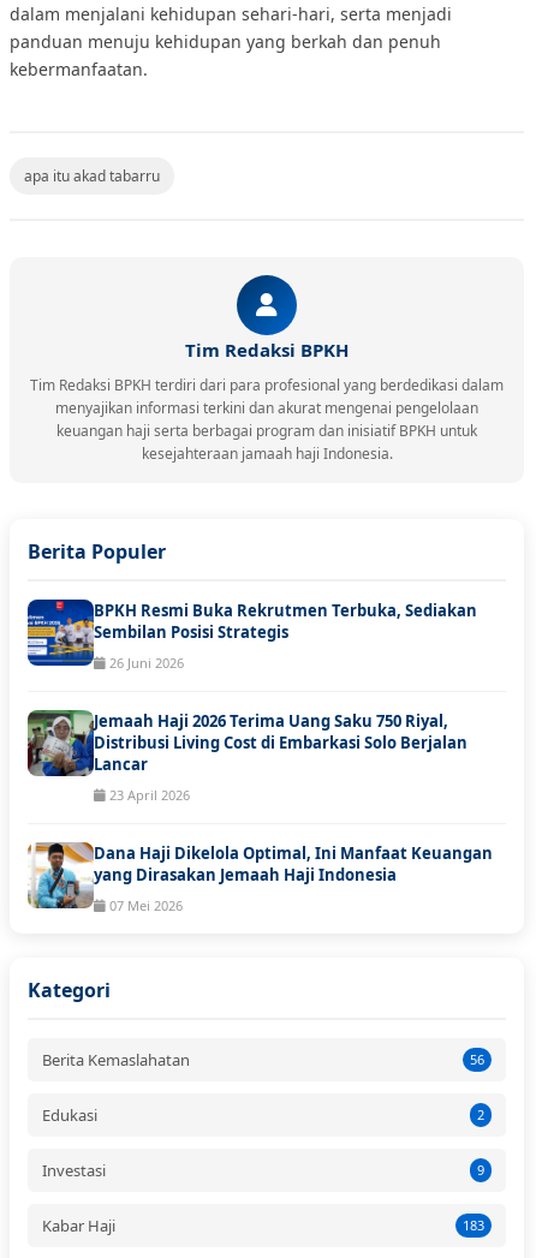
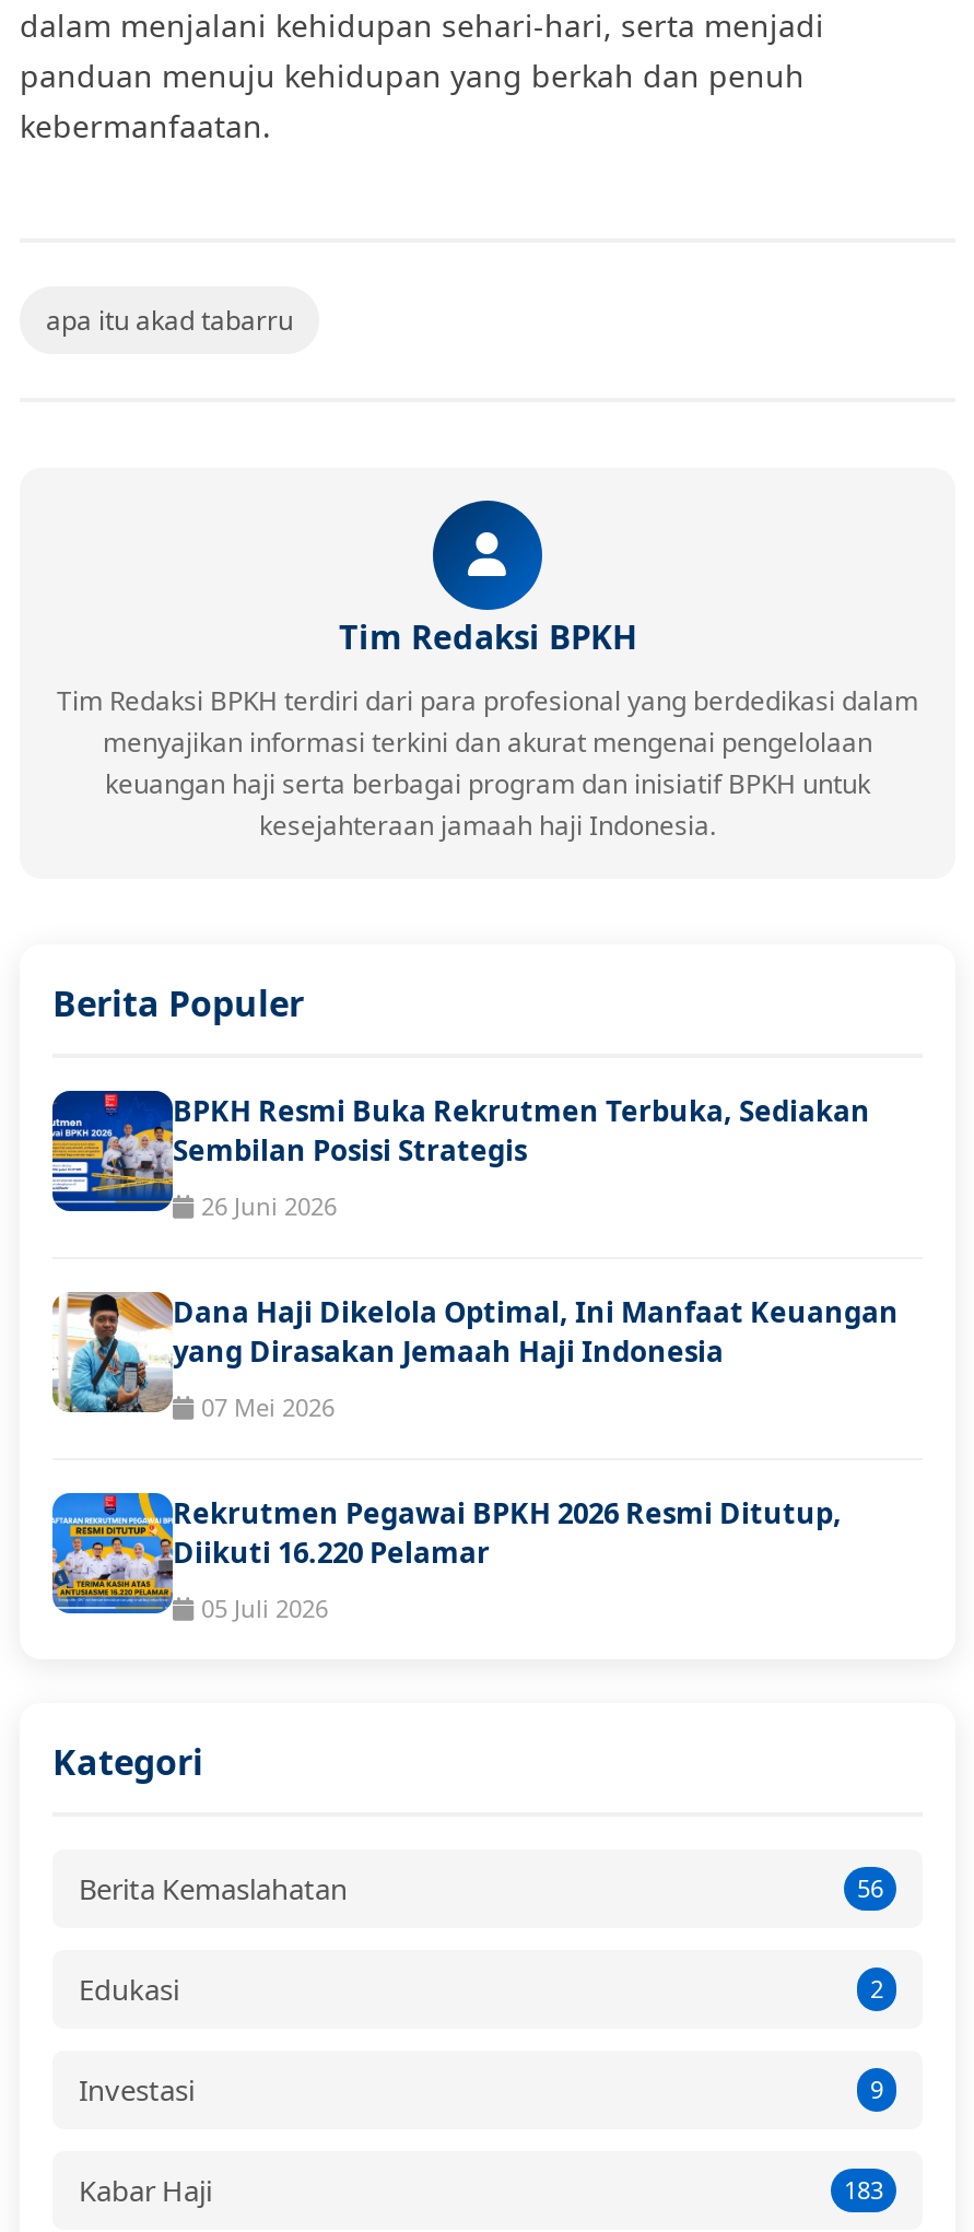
- [image]
- Jemaah Haji 2026 Terima Uang Saku 750 Riyal,
- Distribusi Living Cost di Embarkasi Solo Berjalan
- Lancar
- 23 April 2026

moved up: [image] | Dana Haji Dikelola Optimal, Ini Manfaat Keuangan | yang Dirasakan Jemaah Haji Indonesia | 07 Mei 2026

+ [image]
+ Rekrutmen Pegawai BPKH 2026 Resmi Ditutup,
+ Diikuti 16.220 Pelamar
+ 05 Juli 2026
